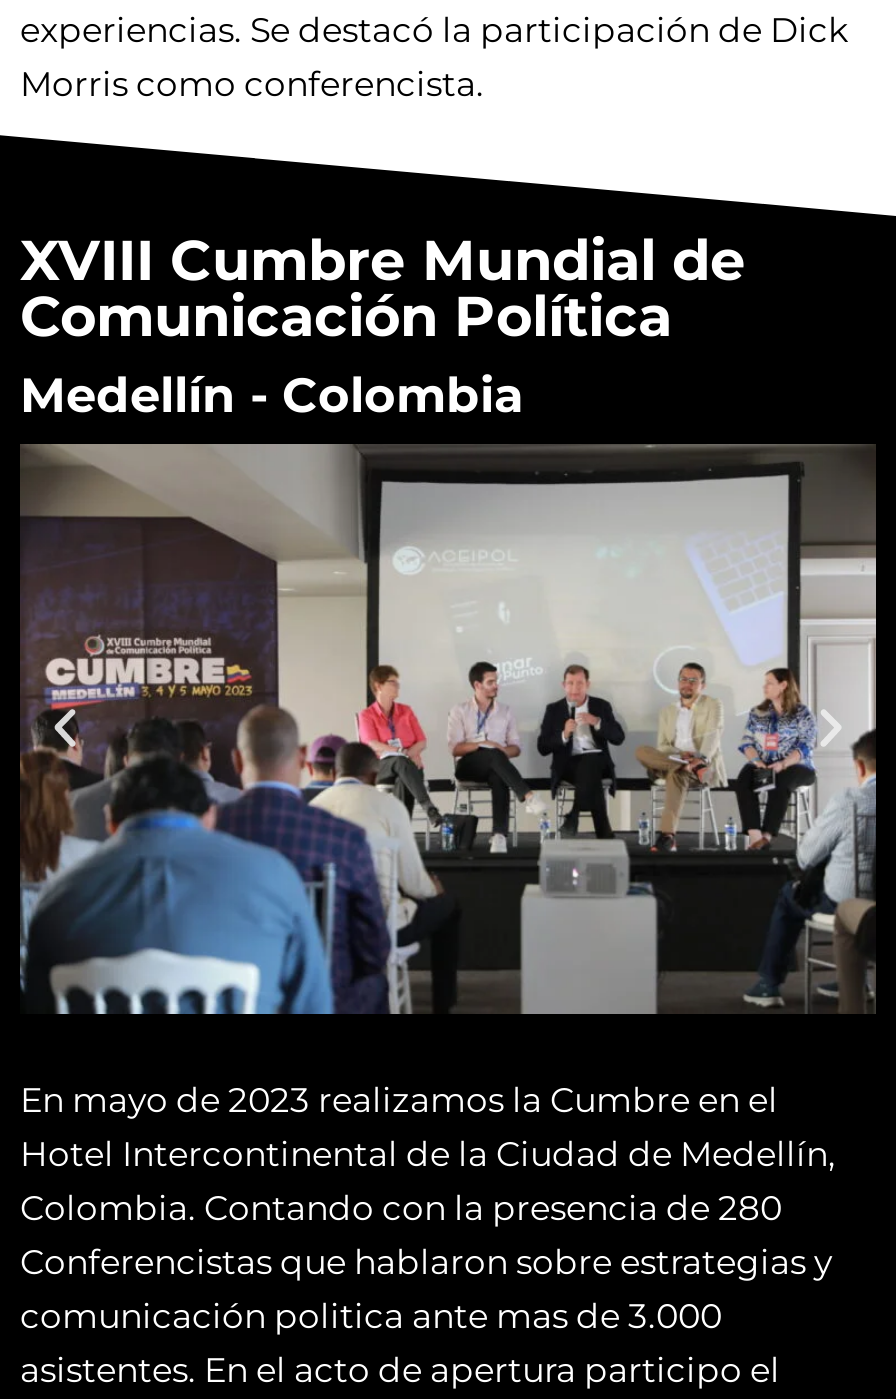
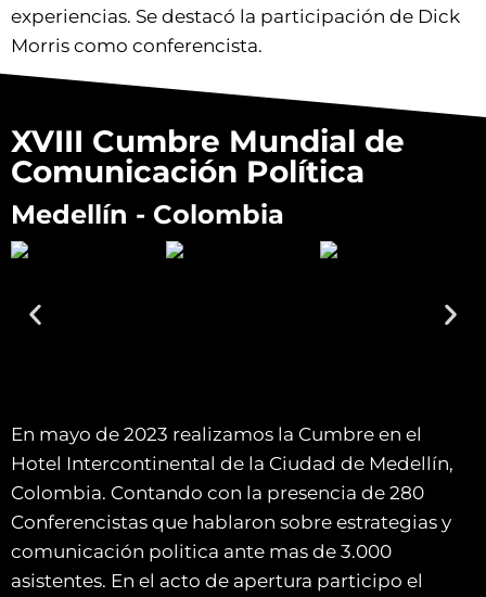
- [image]
